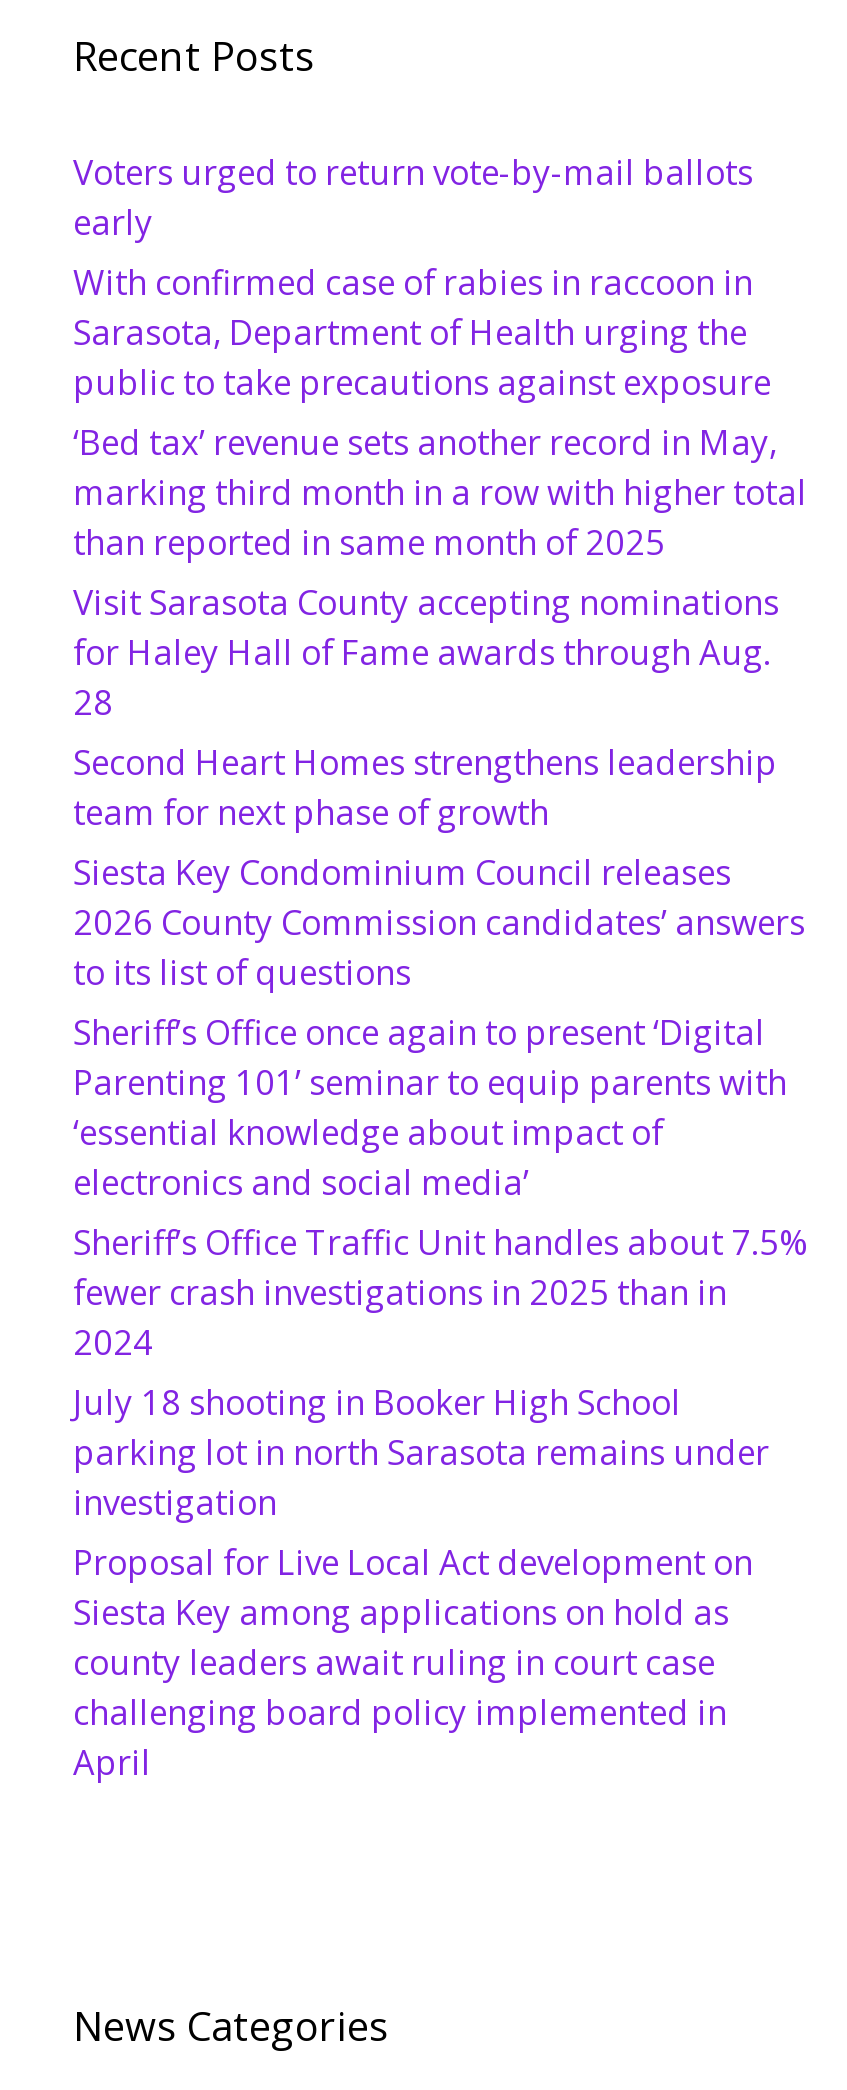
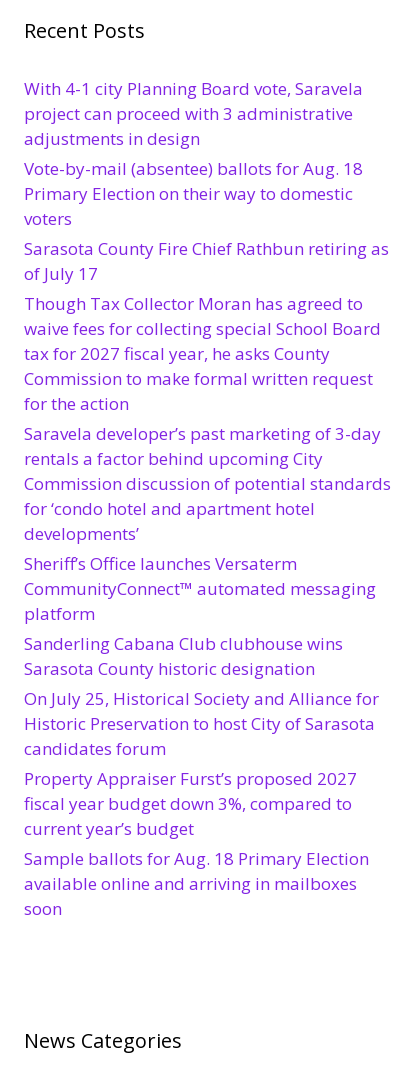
- Voters urged to return vote-by-mail ballots
- early
- With confirmed case of rabies in raccoon in
- Sarasota, Department of Health urging the
- public to take precautions against exposure
- ‘Bed tax’ revenue sets another record in May,
- marking third month in a row with higher total
- than reported in same month of 2025
- Visit Sarasota County accepting nominations
- for Haley Hall of Fame awards through Aug.
- 28
- Second Heart Homes strengthens leadership
- team for next phase of growth
- Siesta Key Condominium Council releases
- 2026 County Commission candidates’ answers
- to its list of questions
- Sheriff’s Office once again to present ‘Digital
- Parenting 101’ seminar to equip parents with
- ‘essential knowledge about impact of
- electronics and social media’
- Sheriff’s Office Traffic Unit handles about 7.5%
- fewer crash investigations in 2025 than in
- 2024
- July 18 shooting in Booker High School
- parking lot in north Sarasota remains under
- investigation
- Proposal for Live Local Act development on
- Siesta Key among applications on hold as
- county leaders await ruling in court case
- challenging board policy implemented in
- April
+ With 4-1 city Planning Board vote, Saravela
+ project can proceed with 3 administrative
+ adjustments in design
+ Vote-by-mail (absentee) ballots for Aug. 18
+ Primary Election on their way to domestic
+ voters
+ Sarasota County Fire Chief Rathbun retiring as
+ of July 17
+ Though Tax Collector Moran has agreed to
+ waive fees for collecting special School Board
+ tax for 2027 fiscal year, he asks County
+ Commission to make formal written request
+ for the action
+ Saravela developer’s past marketing of 3-day
+ rentals a factor behind upcoming City
+ Commission discussion of potential standards
+ for ‘condo hotel and apartment hotel
+ developments’
+ Sheriff’s Office launches Versaterm
+ CommunityConnect™ automated messaging
+ platform
+ Sanderling Cabana Club clubhouse wins
+ Sarasota County historic designation
+ On July 25, Historical Society and Alliance for
+ Historic Preservation to host City of Sarasota
+ candidates forum
+ Property Appraiser Furst’s proposed 2027
+ fiscal year budget down 3%, compared to
+ current year’s budget
+ Sample ballots for Aug. 18 Primary Election
+ available online and arriving in mailboxes
+ soon
